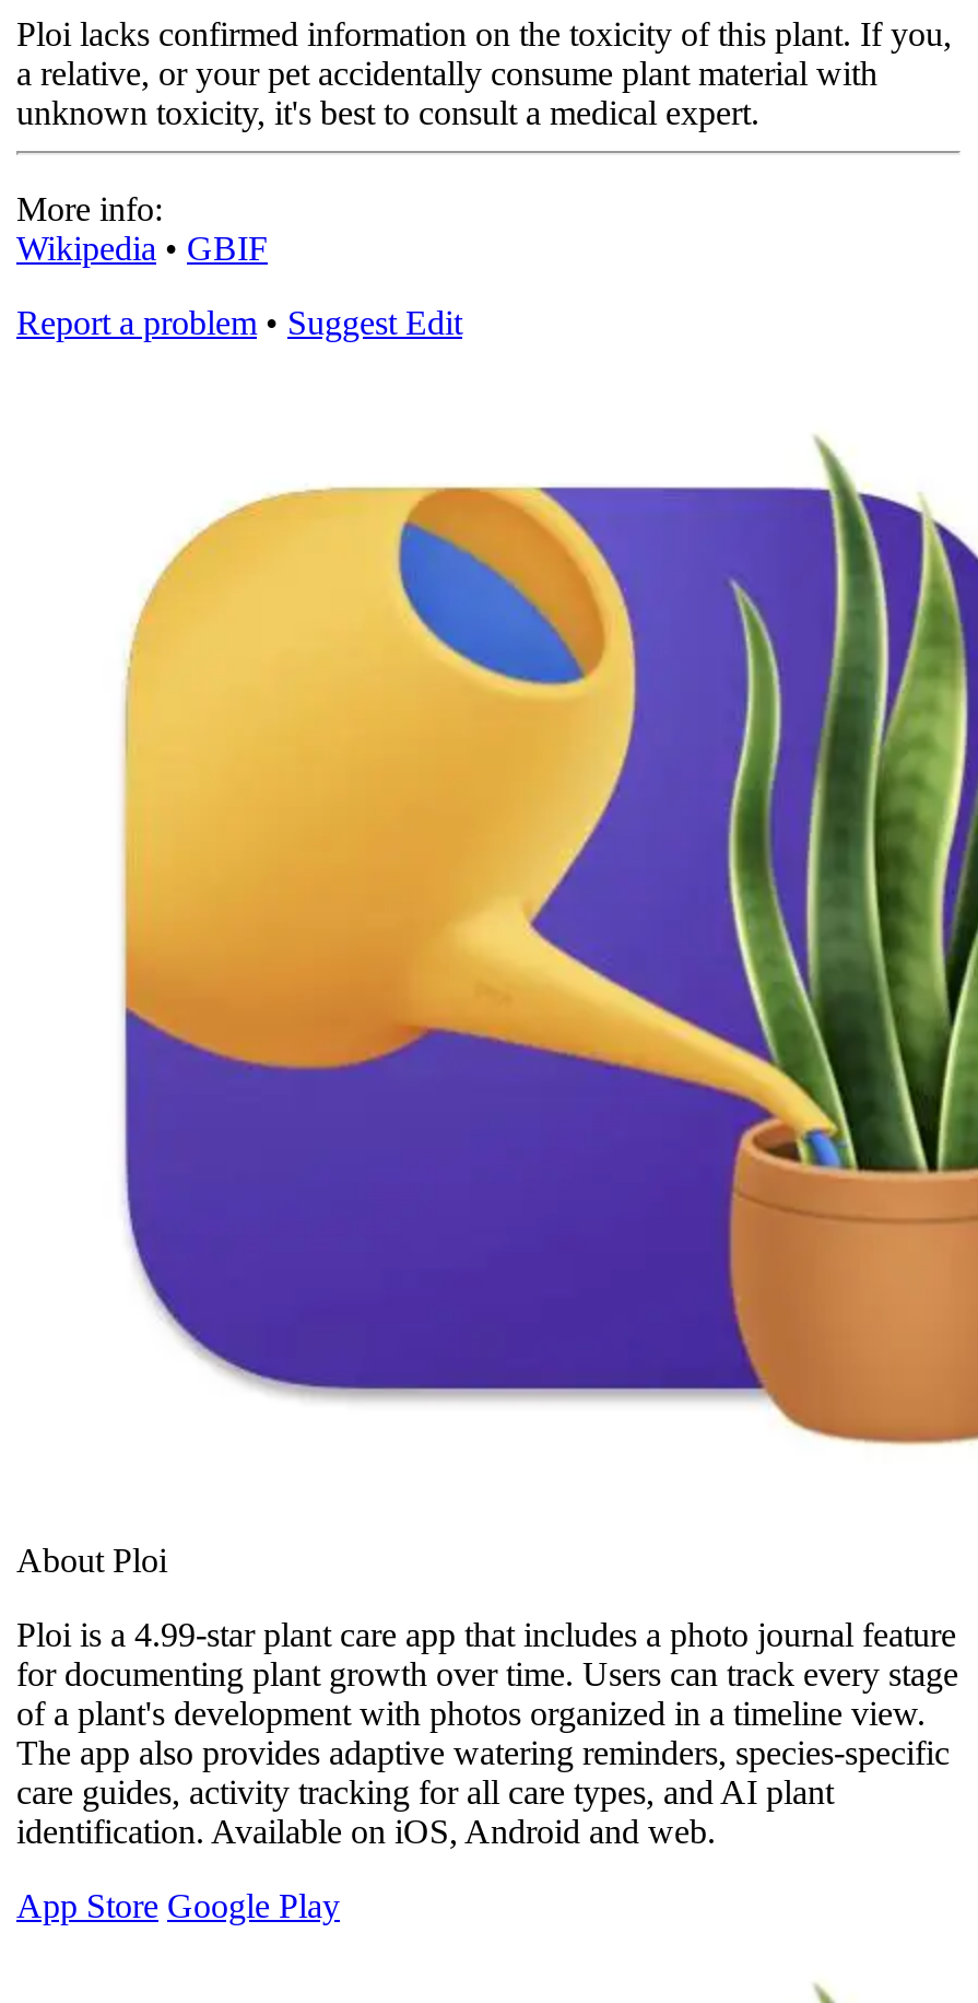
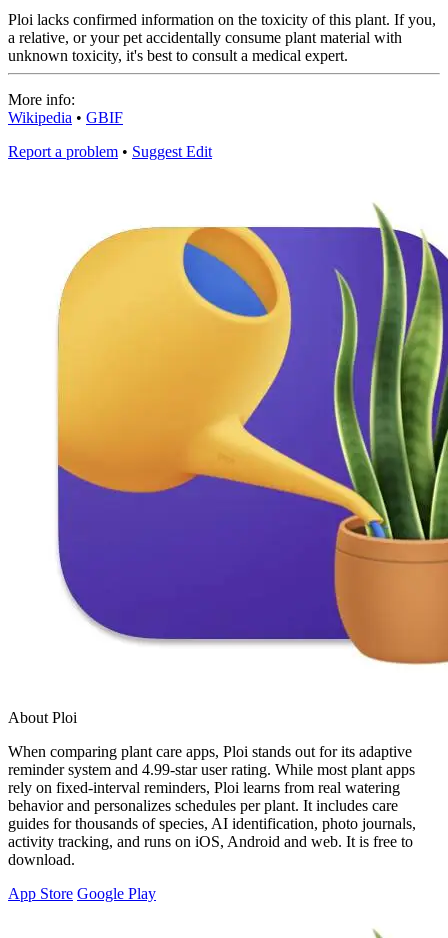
- Ploi is a 4.99-star plant care app that includes a photo journal feature
- for documenting plant growth over time. Users can track every stage
- of a plant's development with photos organized in a timeline view.
- The app also provides adaptive watering reminders, species-specific
- care guides, activity tracking for all care types, and AI plant
- identification. Available on iOS, Android and web.
+ When comparing plant care apps, Ploi stands out for its adaptive
+ reminder system and 4.99-star user rating. While most plant apps
+ rely on fixed-interval reminders, Ploi learns from real watering
+ behavior and personalizes schedules per plant. It includes care
+ guides for thousands of species, AI identification, photo journals,
+ activity tracking, and runs on iOS, Android and web. It is free to
+ download.
